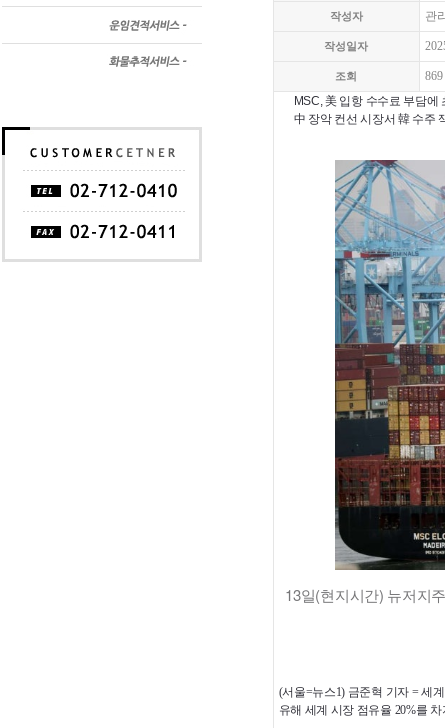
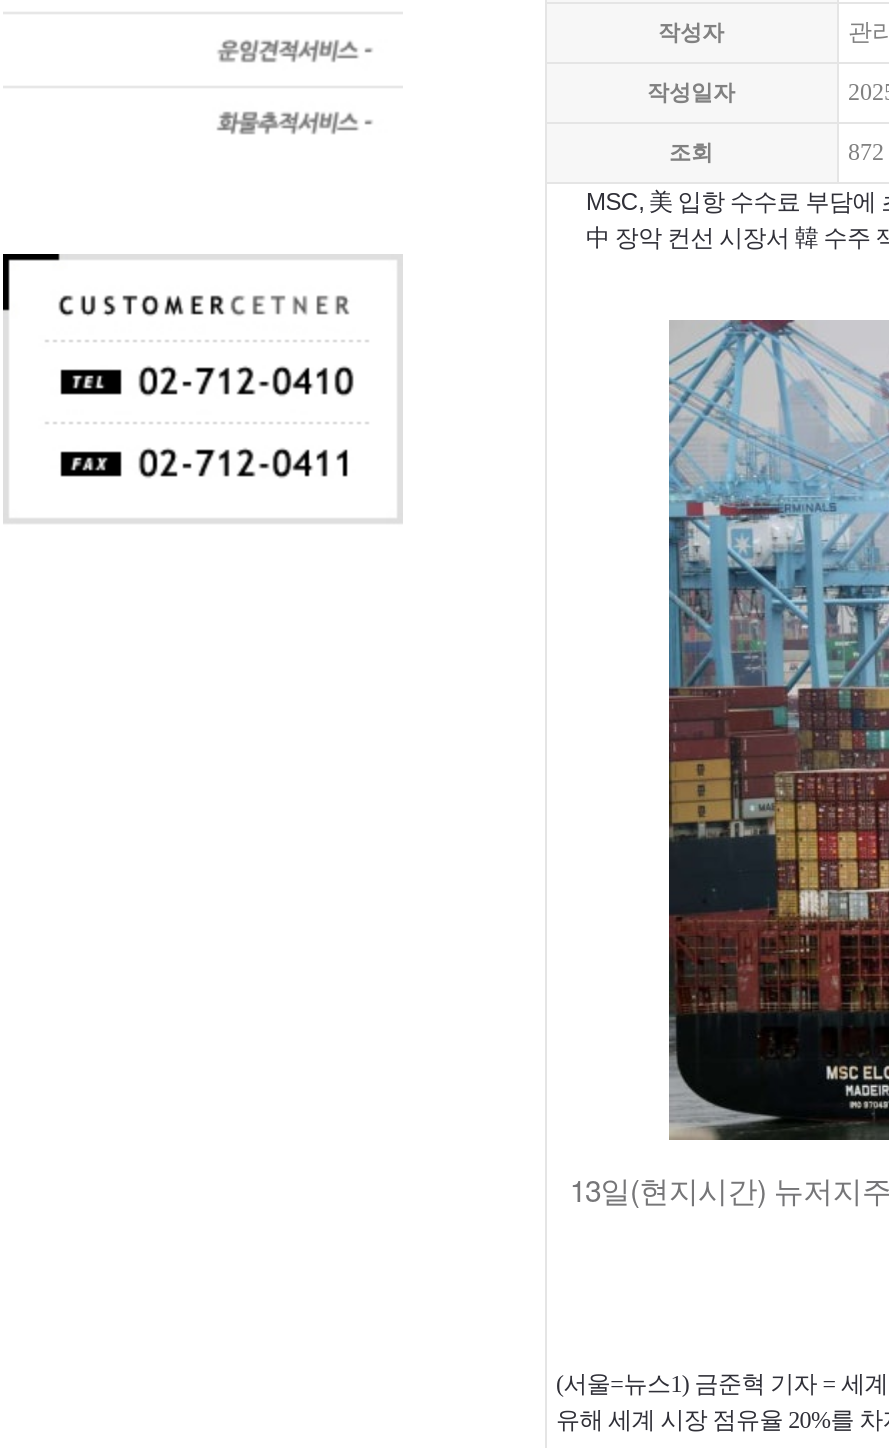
- 869
+ 872
